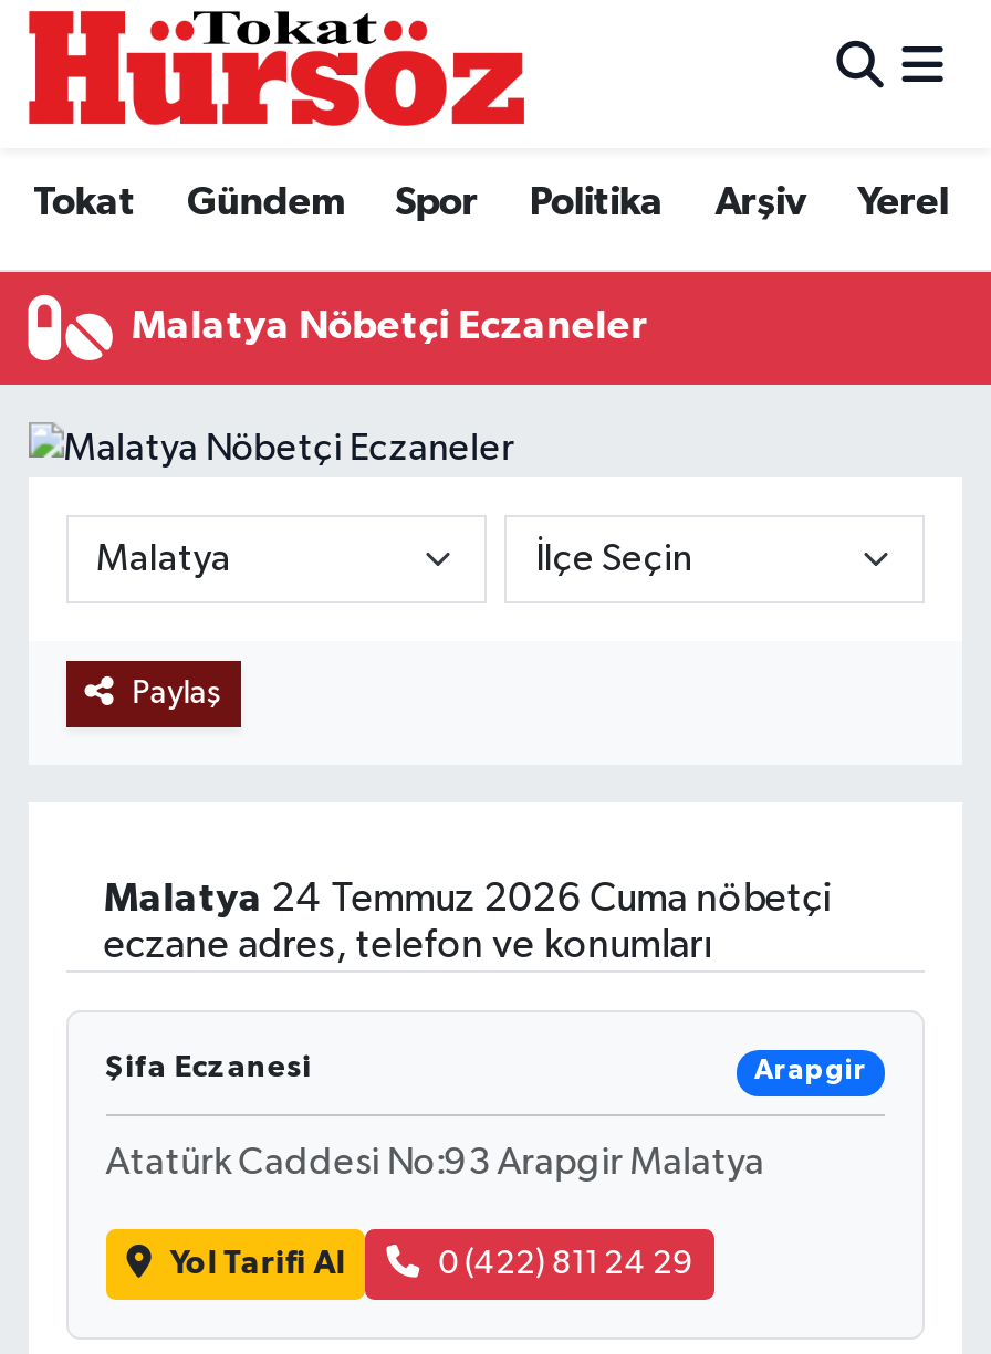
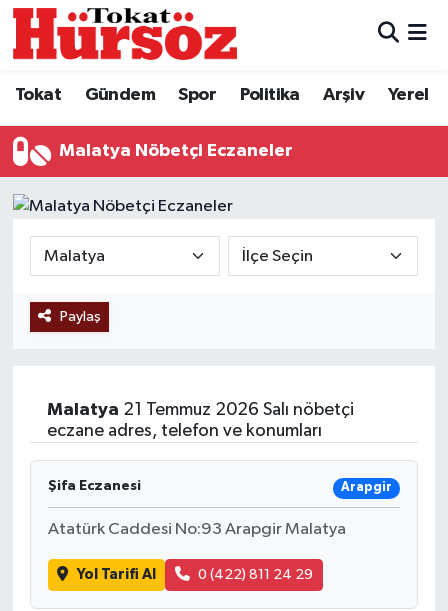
- Malatya 24 Temmuz 2026 Cuma nöbetçi
+ Malatya 21 Temmuz 2026 Salı nöbetçi
